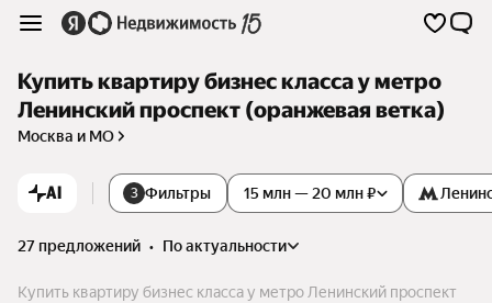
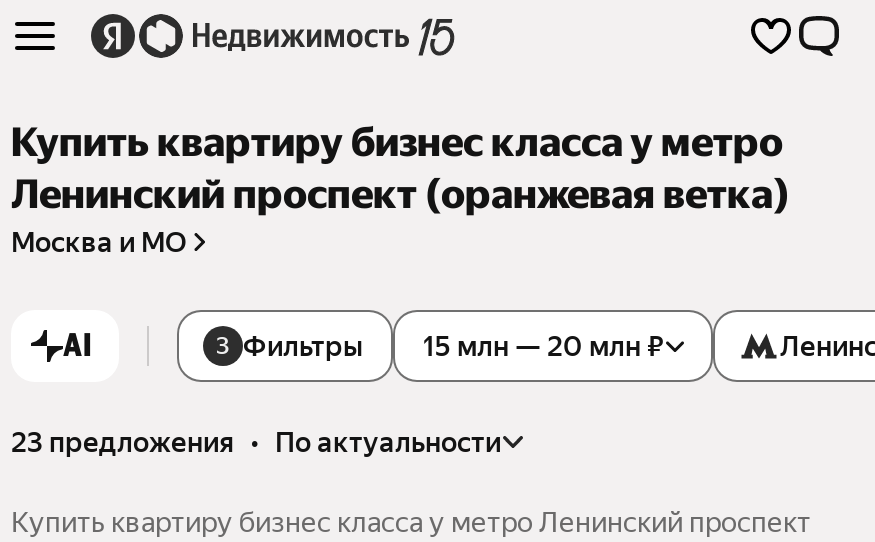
- 27 предложений • по актуальности
+ 23 предложения • по актуальности
